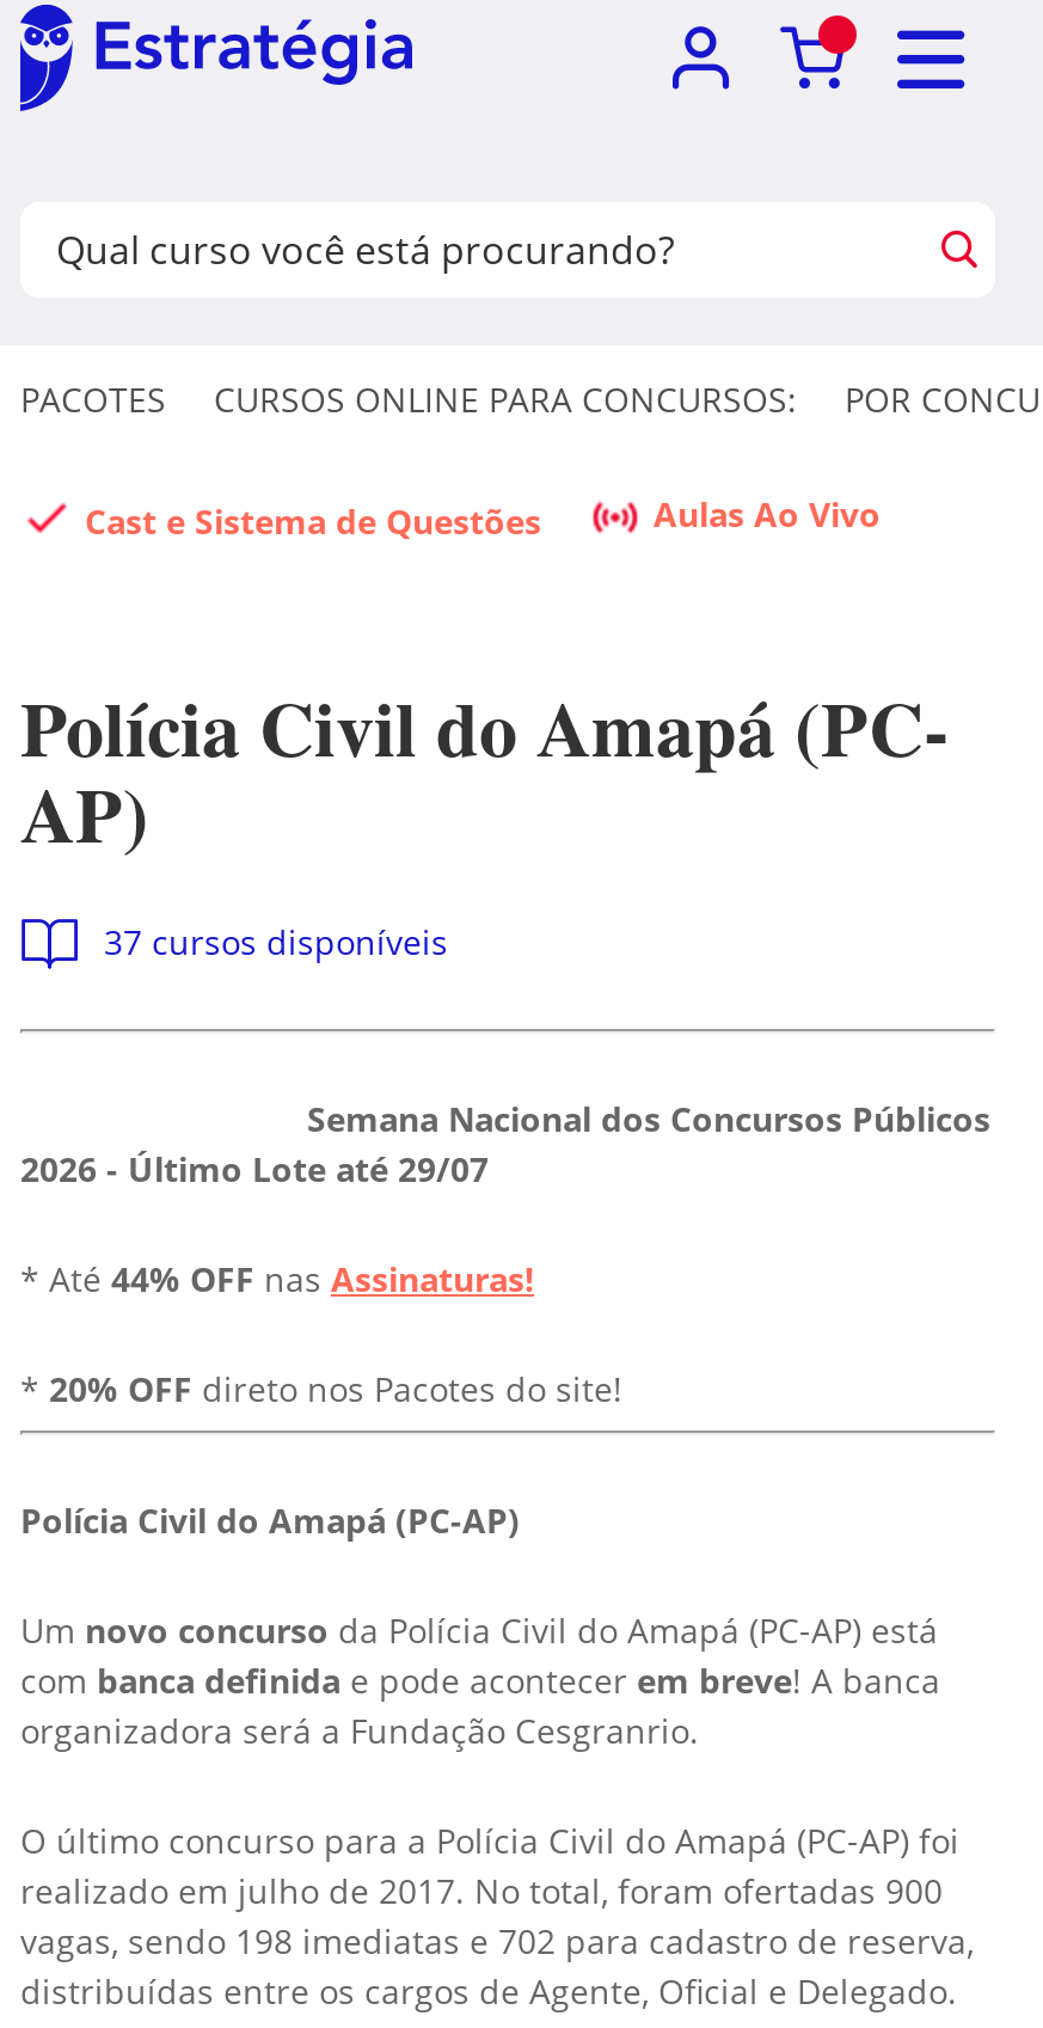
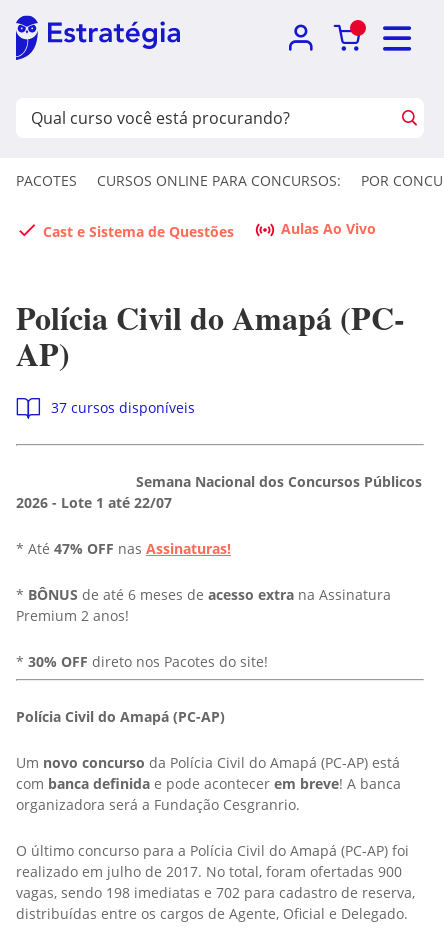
- 2026 - Último Lote até 29/07
- * Até 44% OFF nas Assinaturas!
- * 20% OFF direto nos Pacotes do site!
+ 2026 - Lote 1 até 22/07
+ * Até 47% OFF nas Assinaturas!
+ * BÔNUS de até 6 meses de acesso extra na Assinatura
+ Premium 2 anos!
+ * 30% OFF direto nos Pacotes do site!
